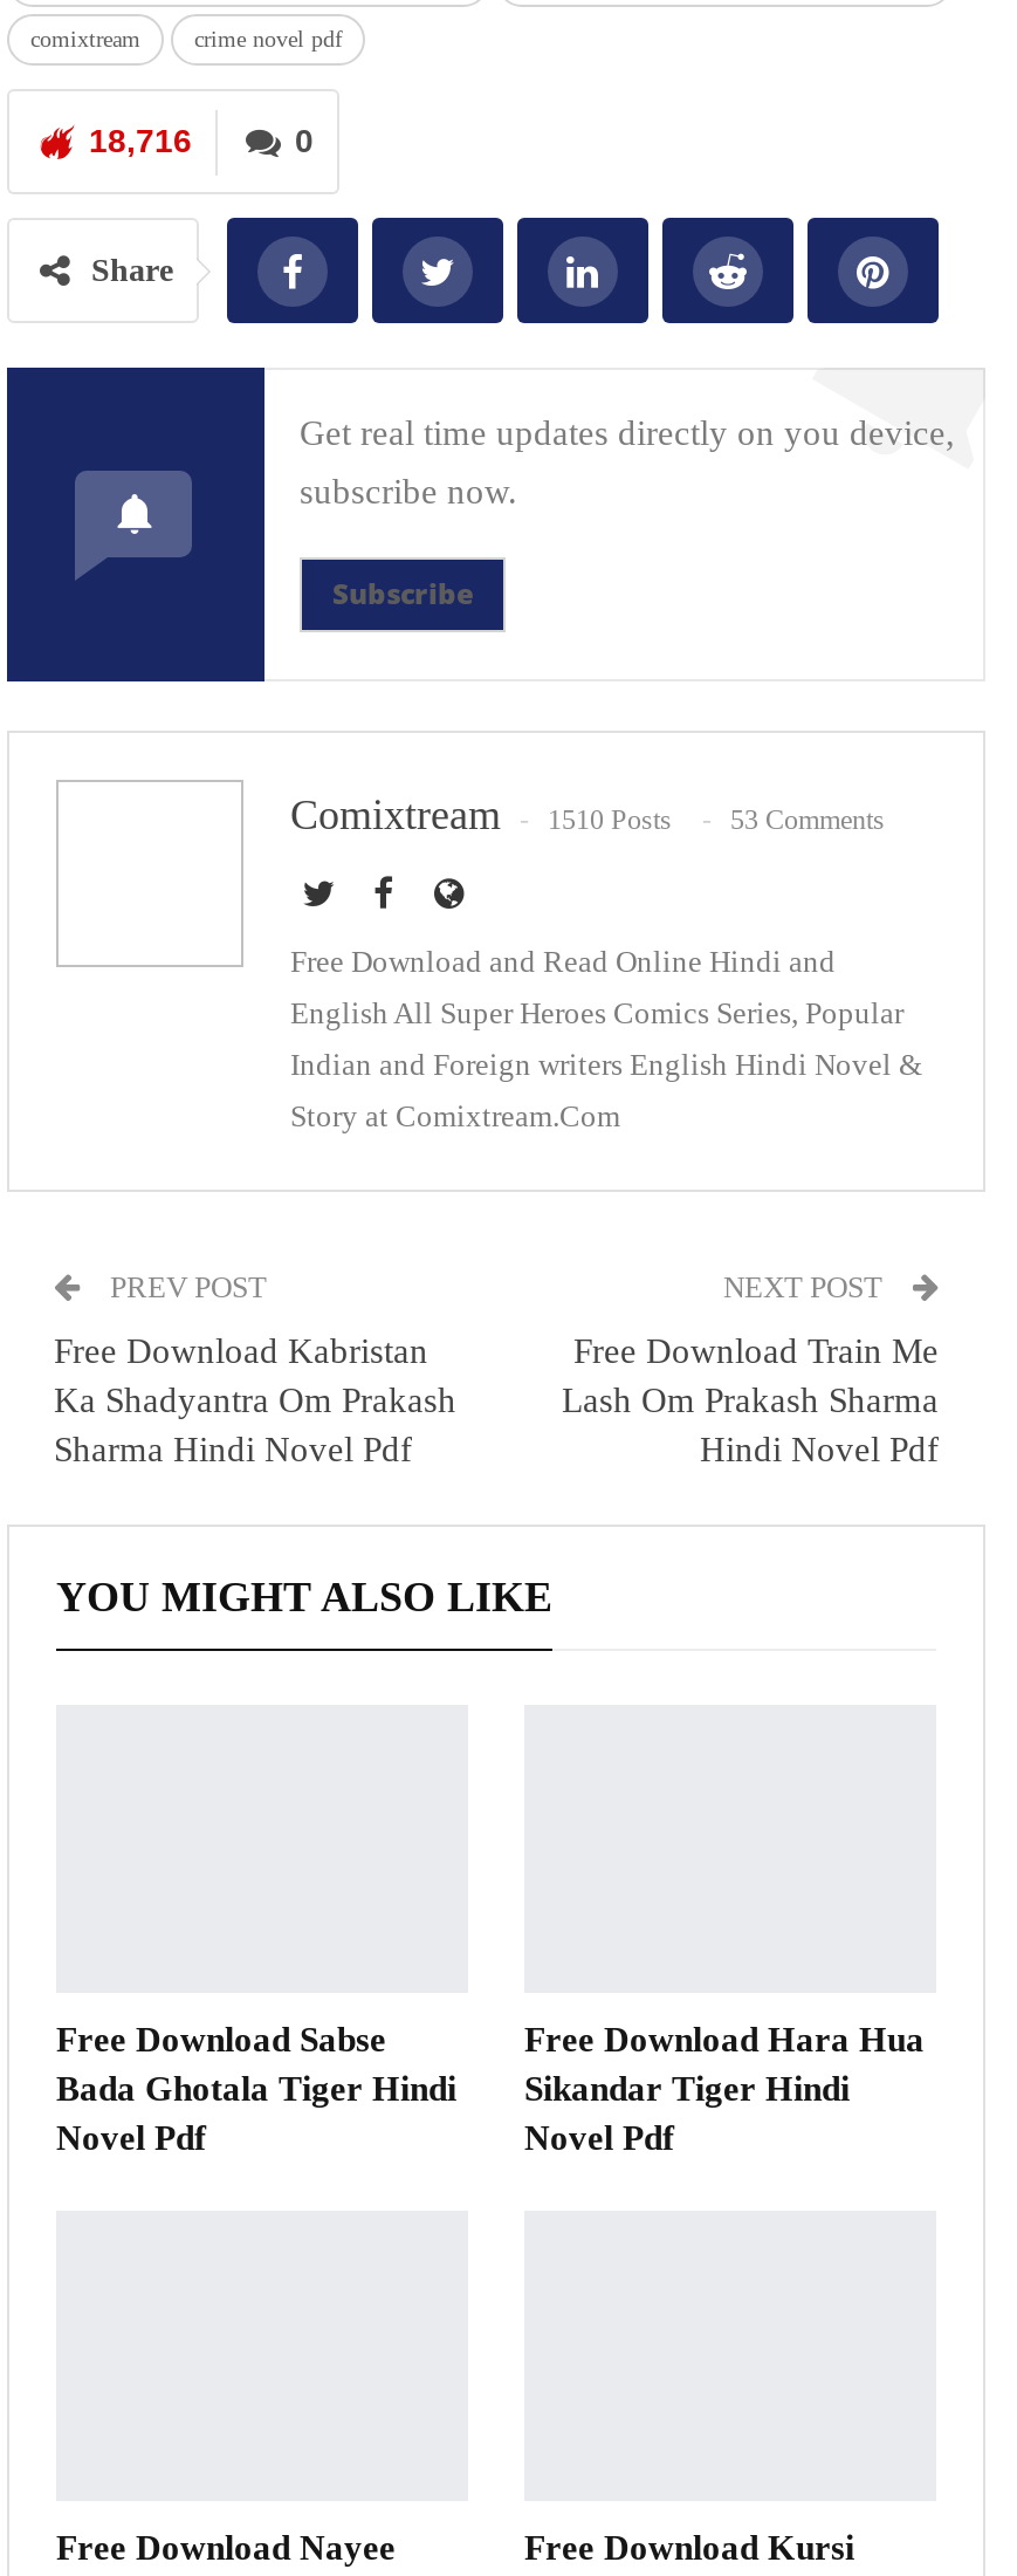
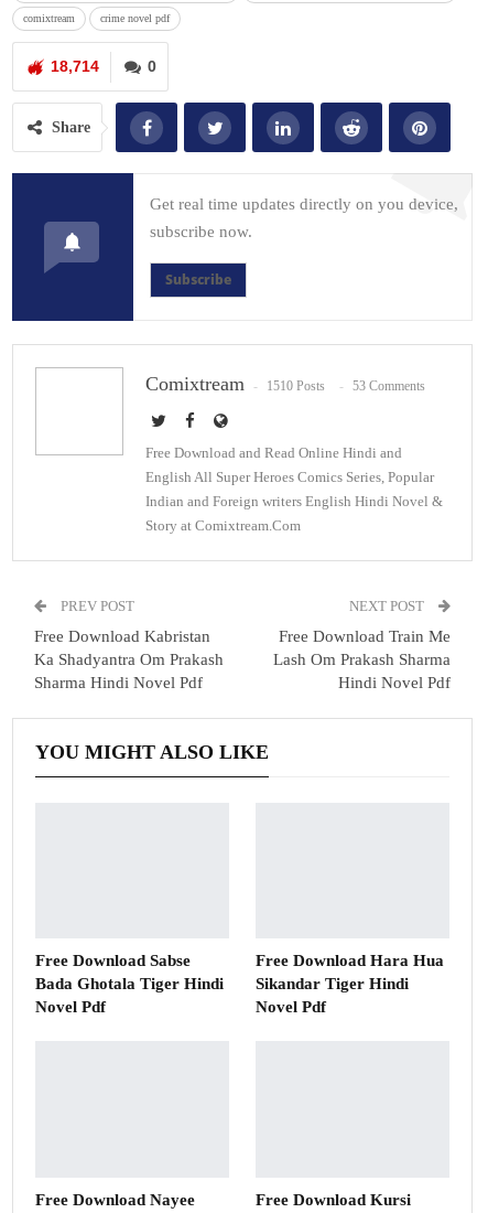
- 18,716
+ 18,714
